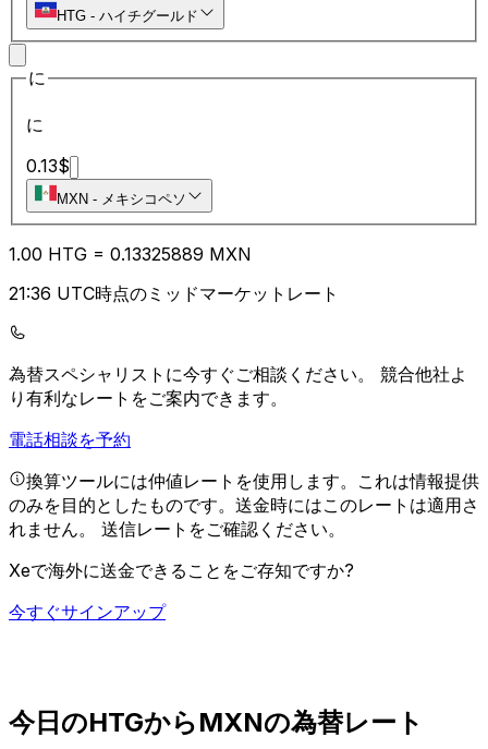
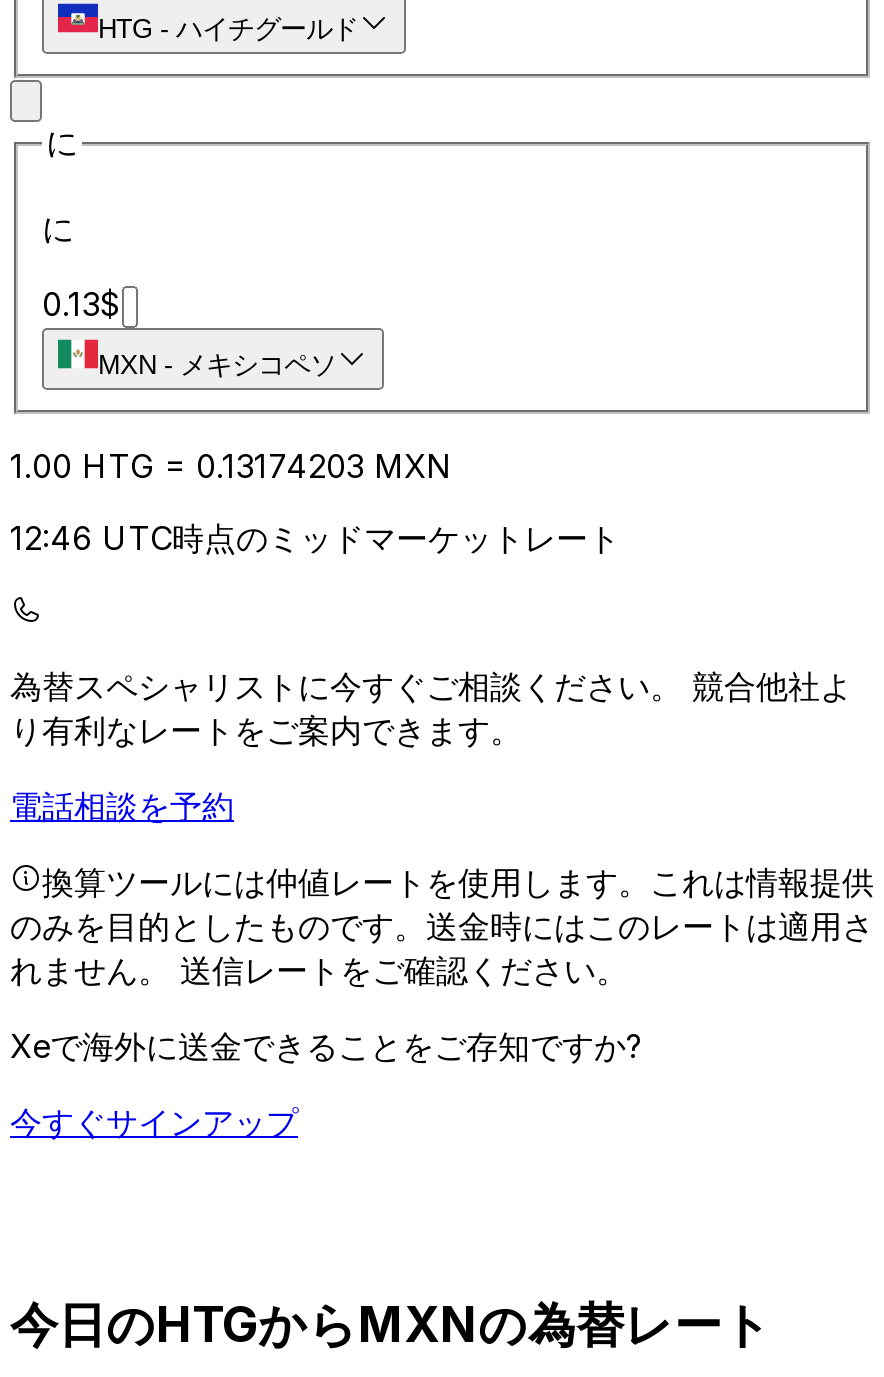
- 1.00 HTG = 0.13325889 MXN
+ 1.00 HTG = 0.13174203 MXN

- 21:36 UTC時点のミッドマーケットレート
+ 12:46 UTC時点のミッドマーケットレート
